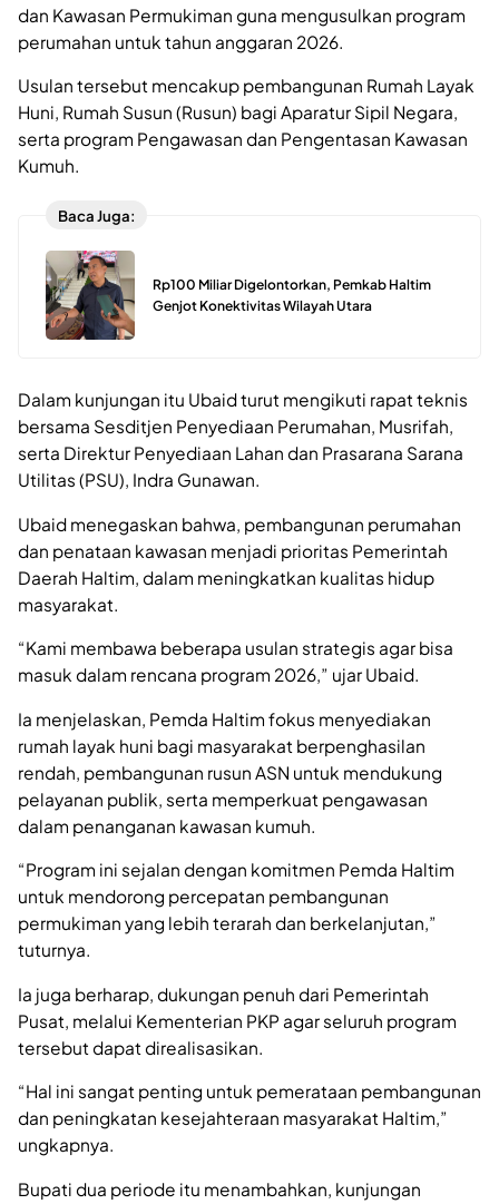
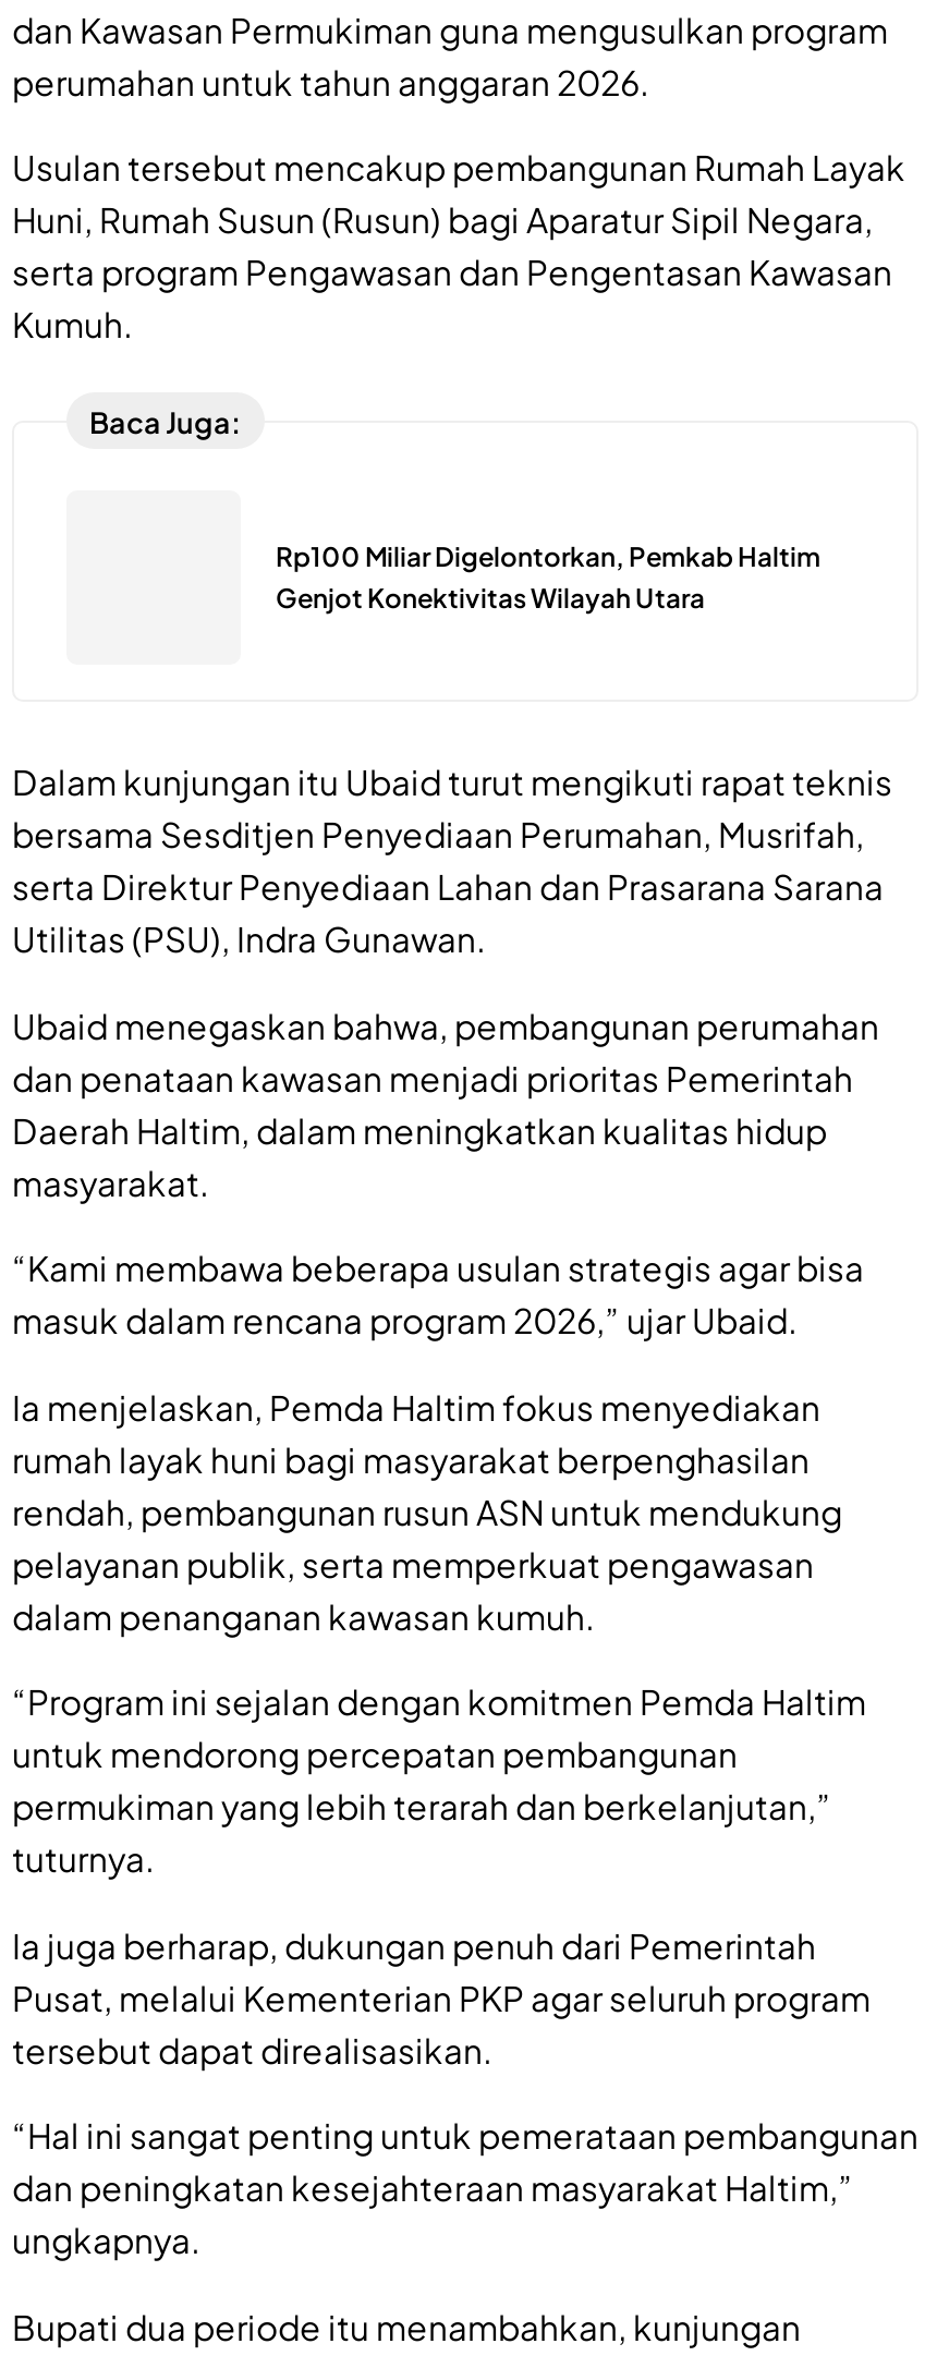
- [image]
